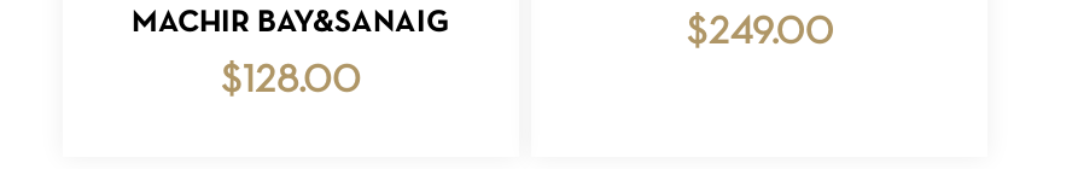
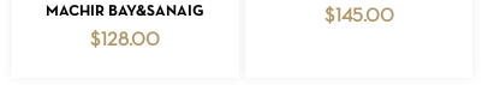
- $249.00
+ $145.00
